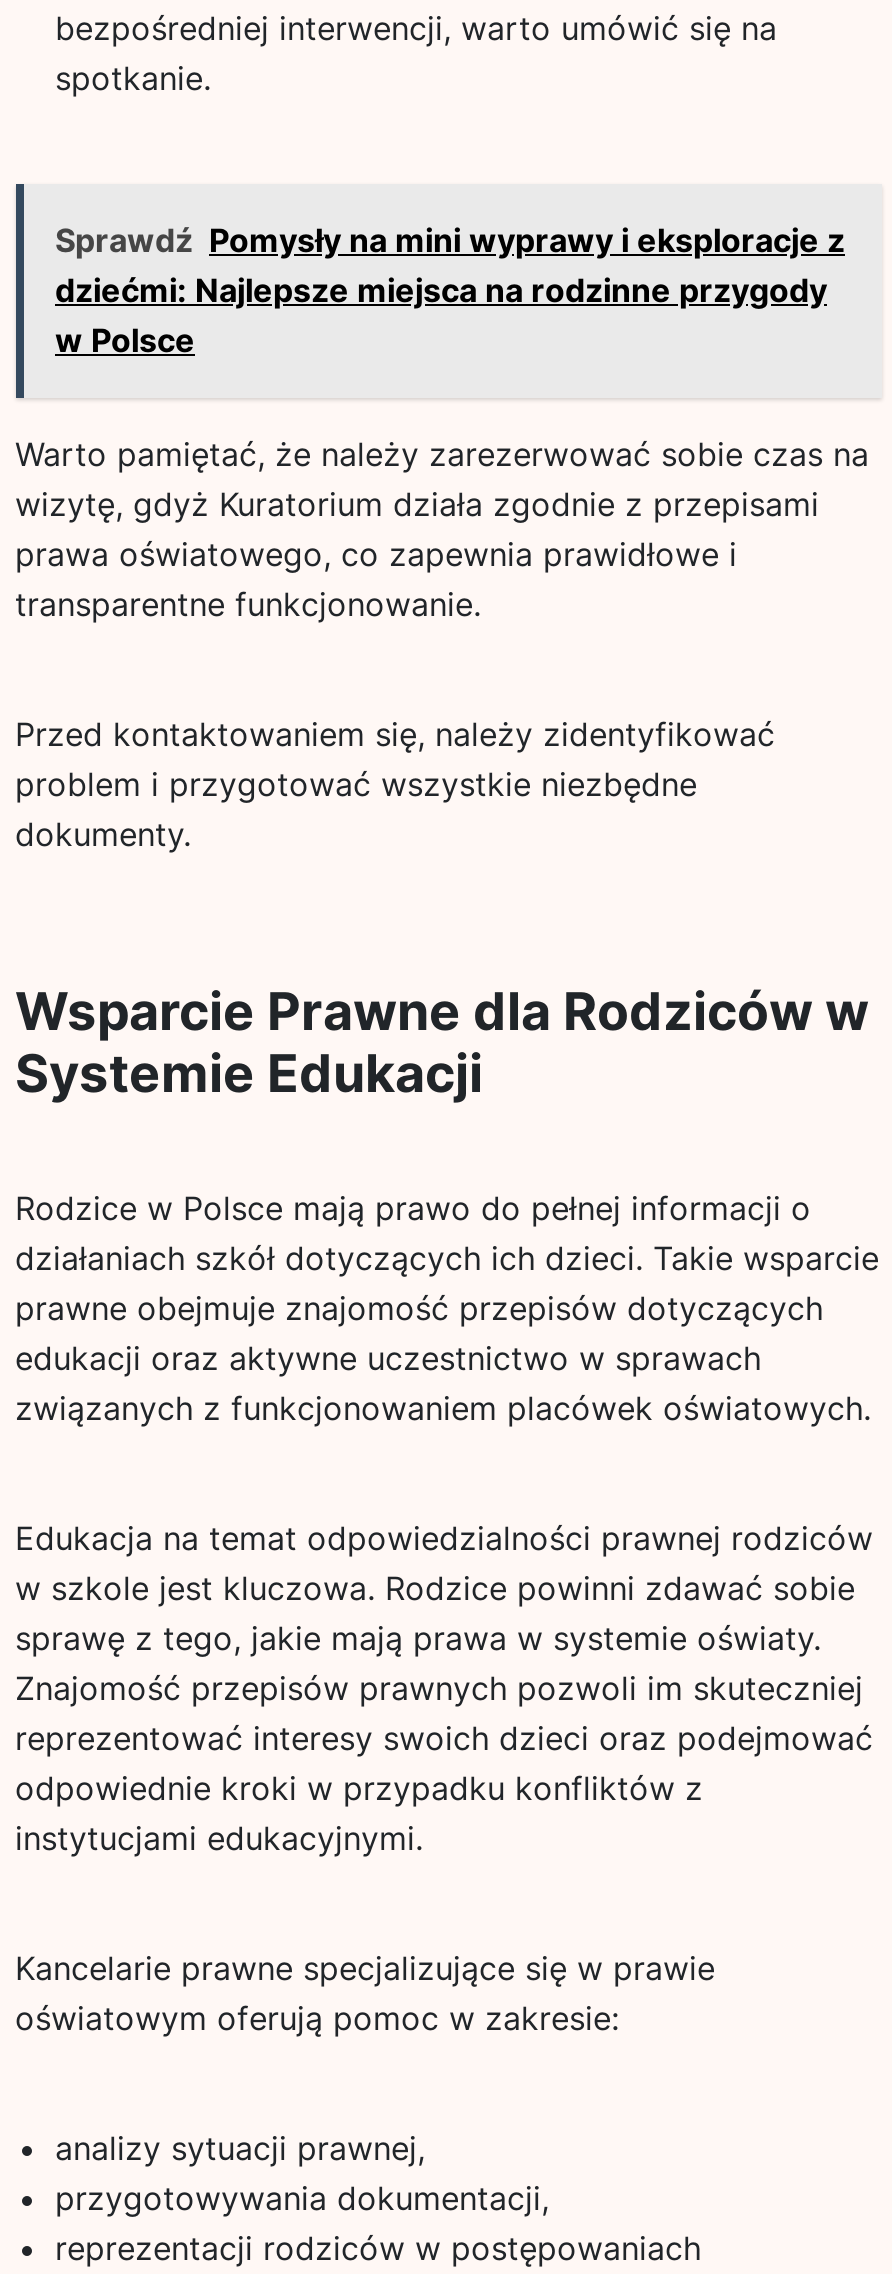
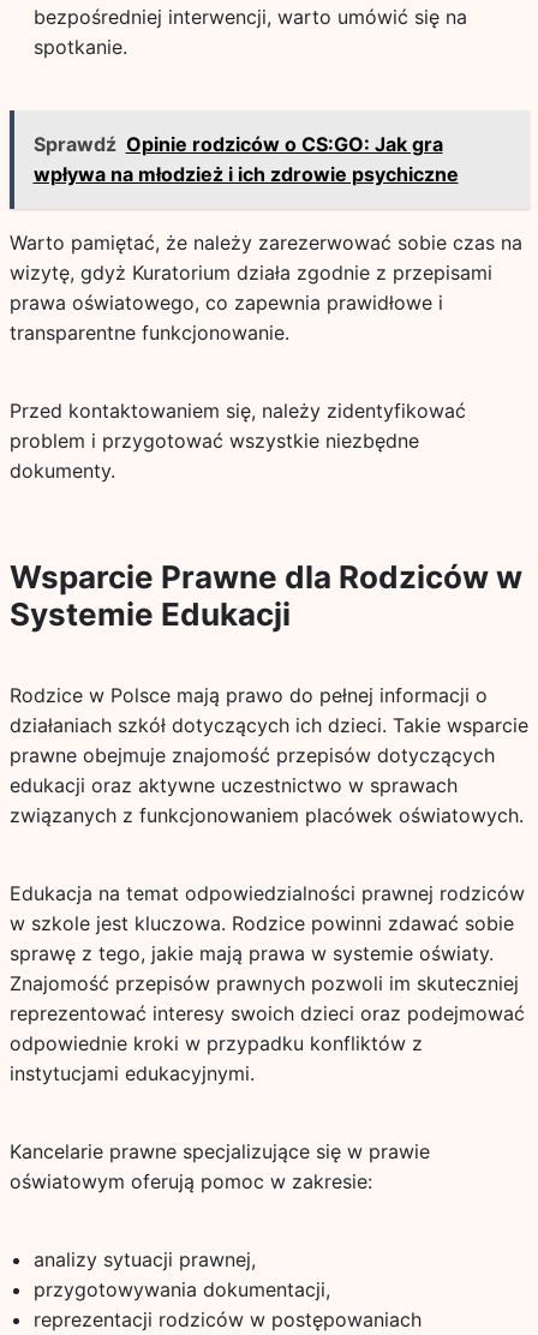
- Sprawdź Pomysły na mini wyprawy i eksploracje z
- dziećmi: Najlepsze miejsca na rodzinne przygody
- w Polsce
+ Sprawdź Opinie rodziców o CS:GO: Jak gra
+ wpływa na młodzież i ich zdrowie psychiczne
